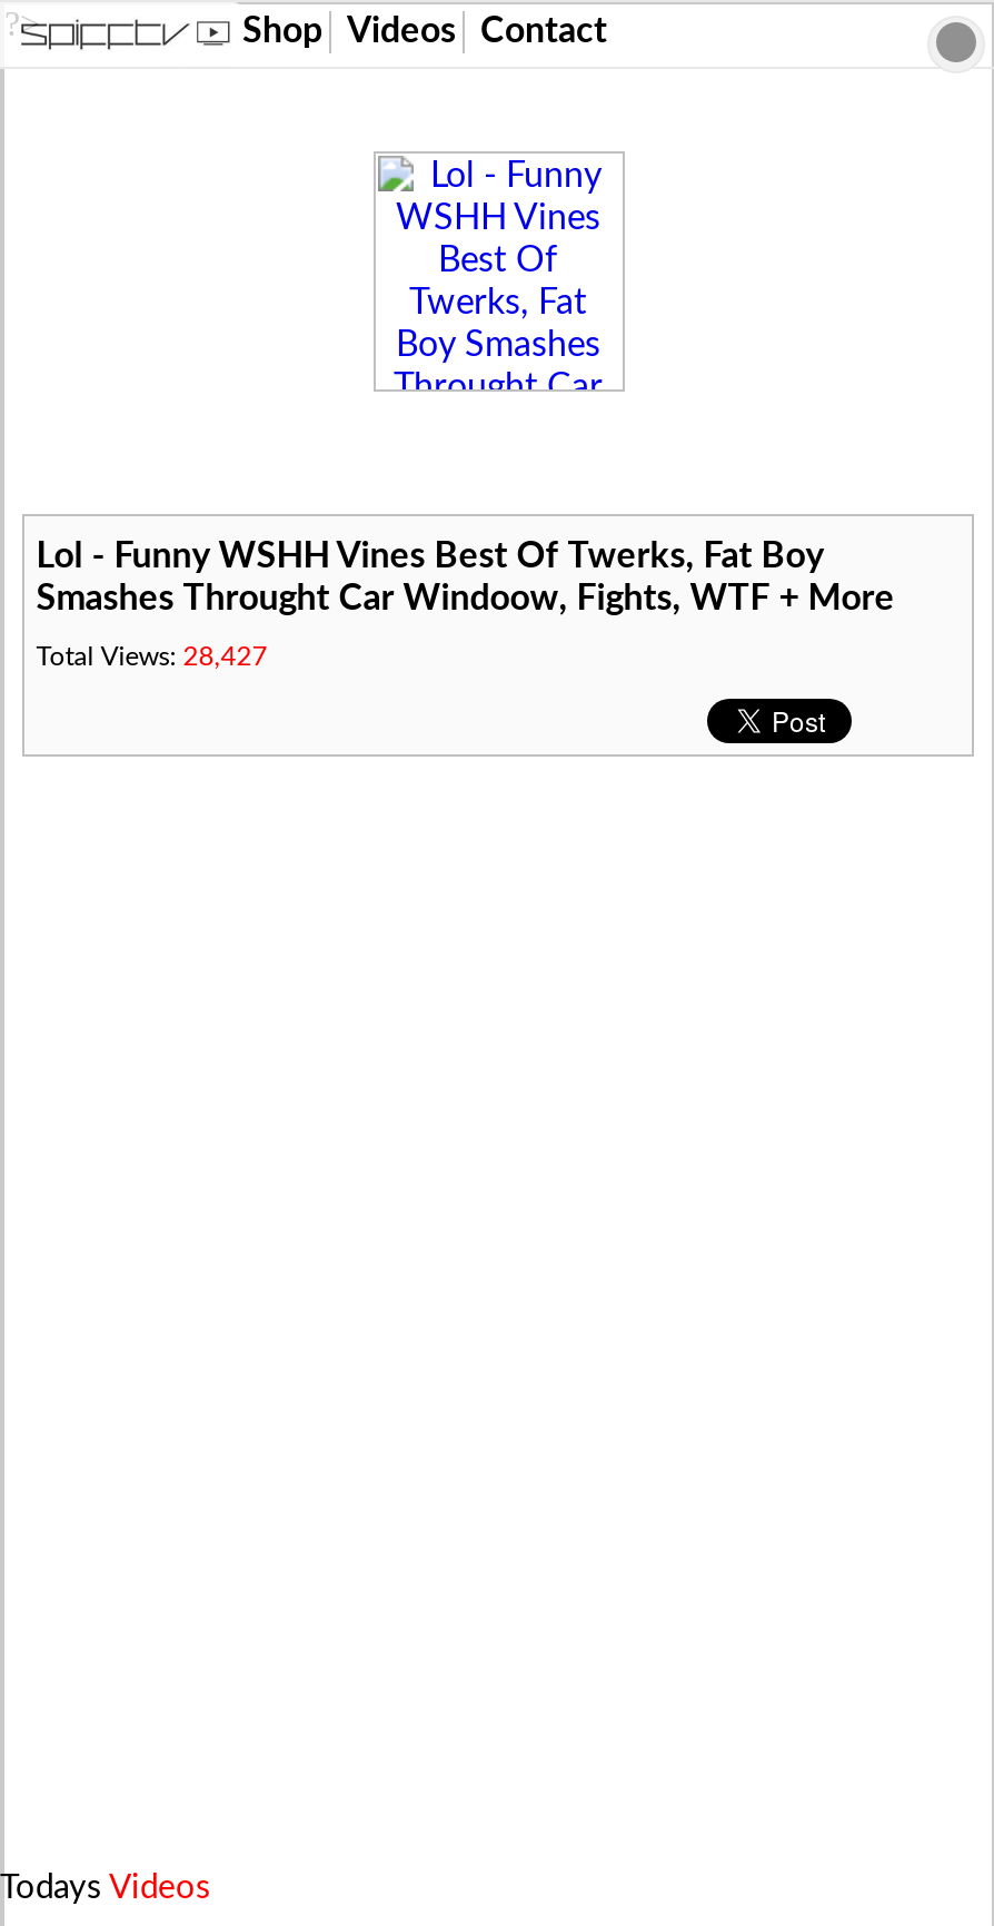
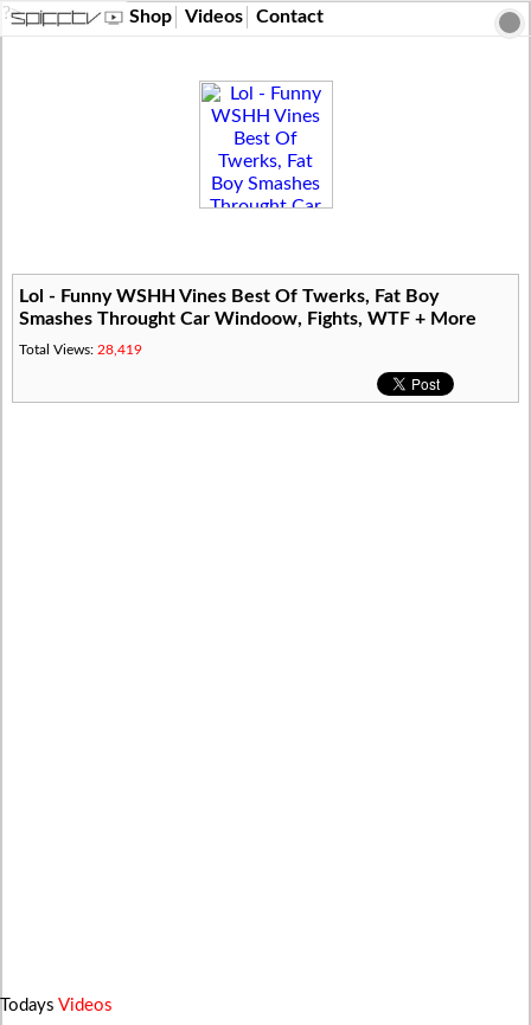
- Total Views: 28,427
+ Total Views: 28,419
